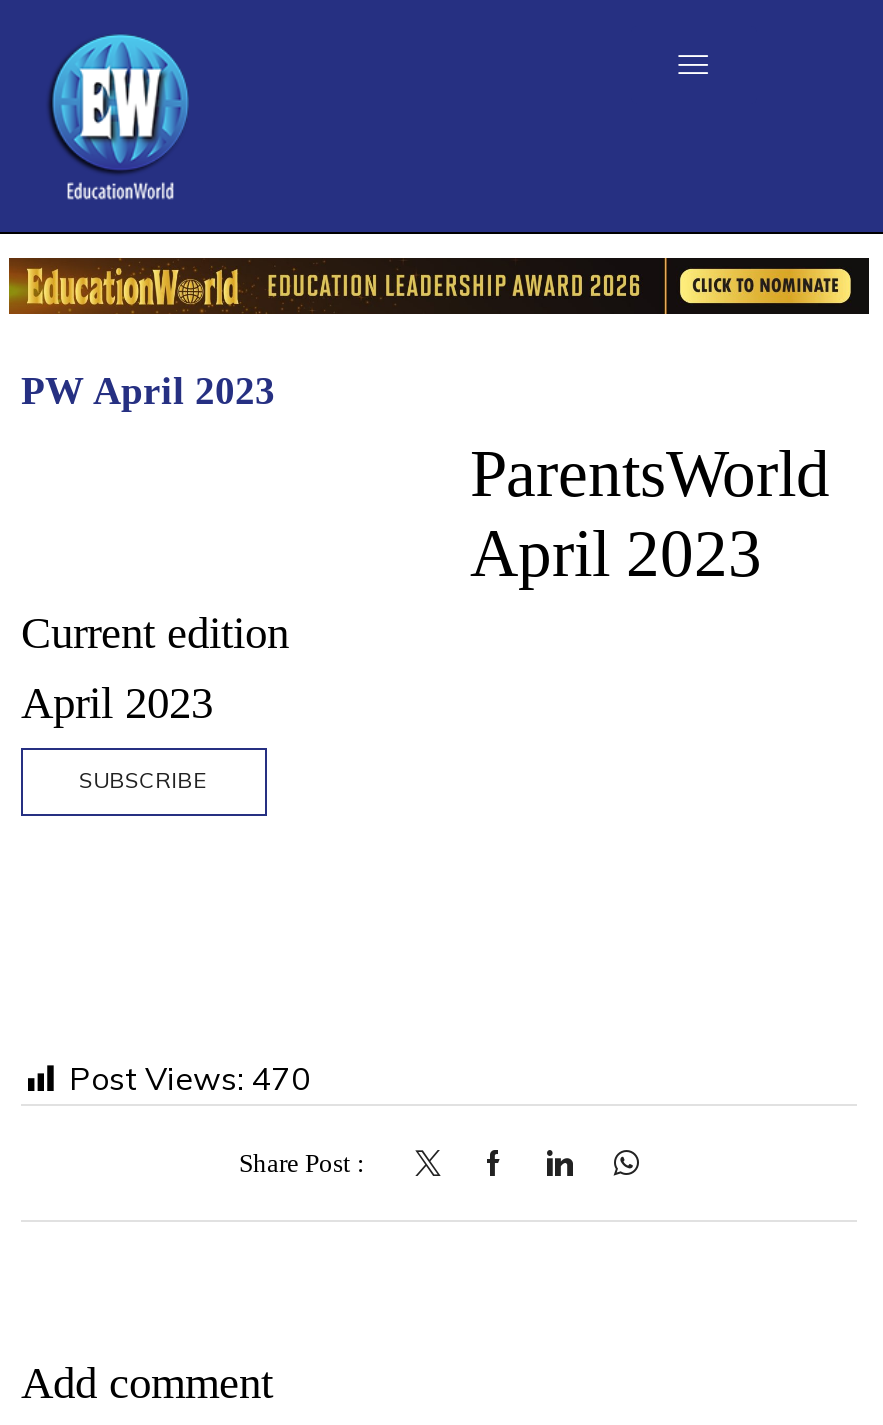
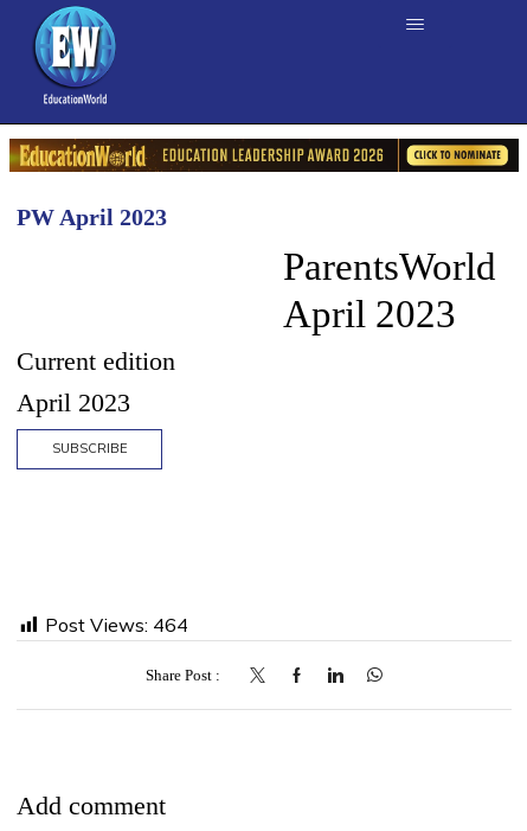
- Post Views: 470
+ Post Views: 464
